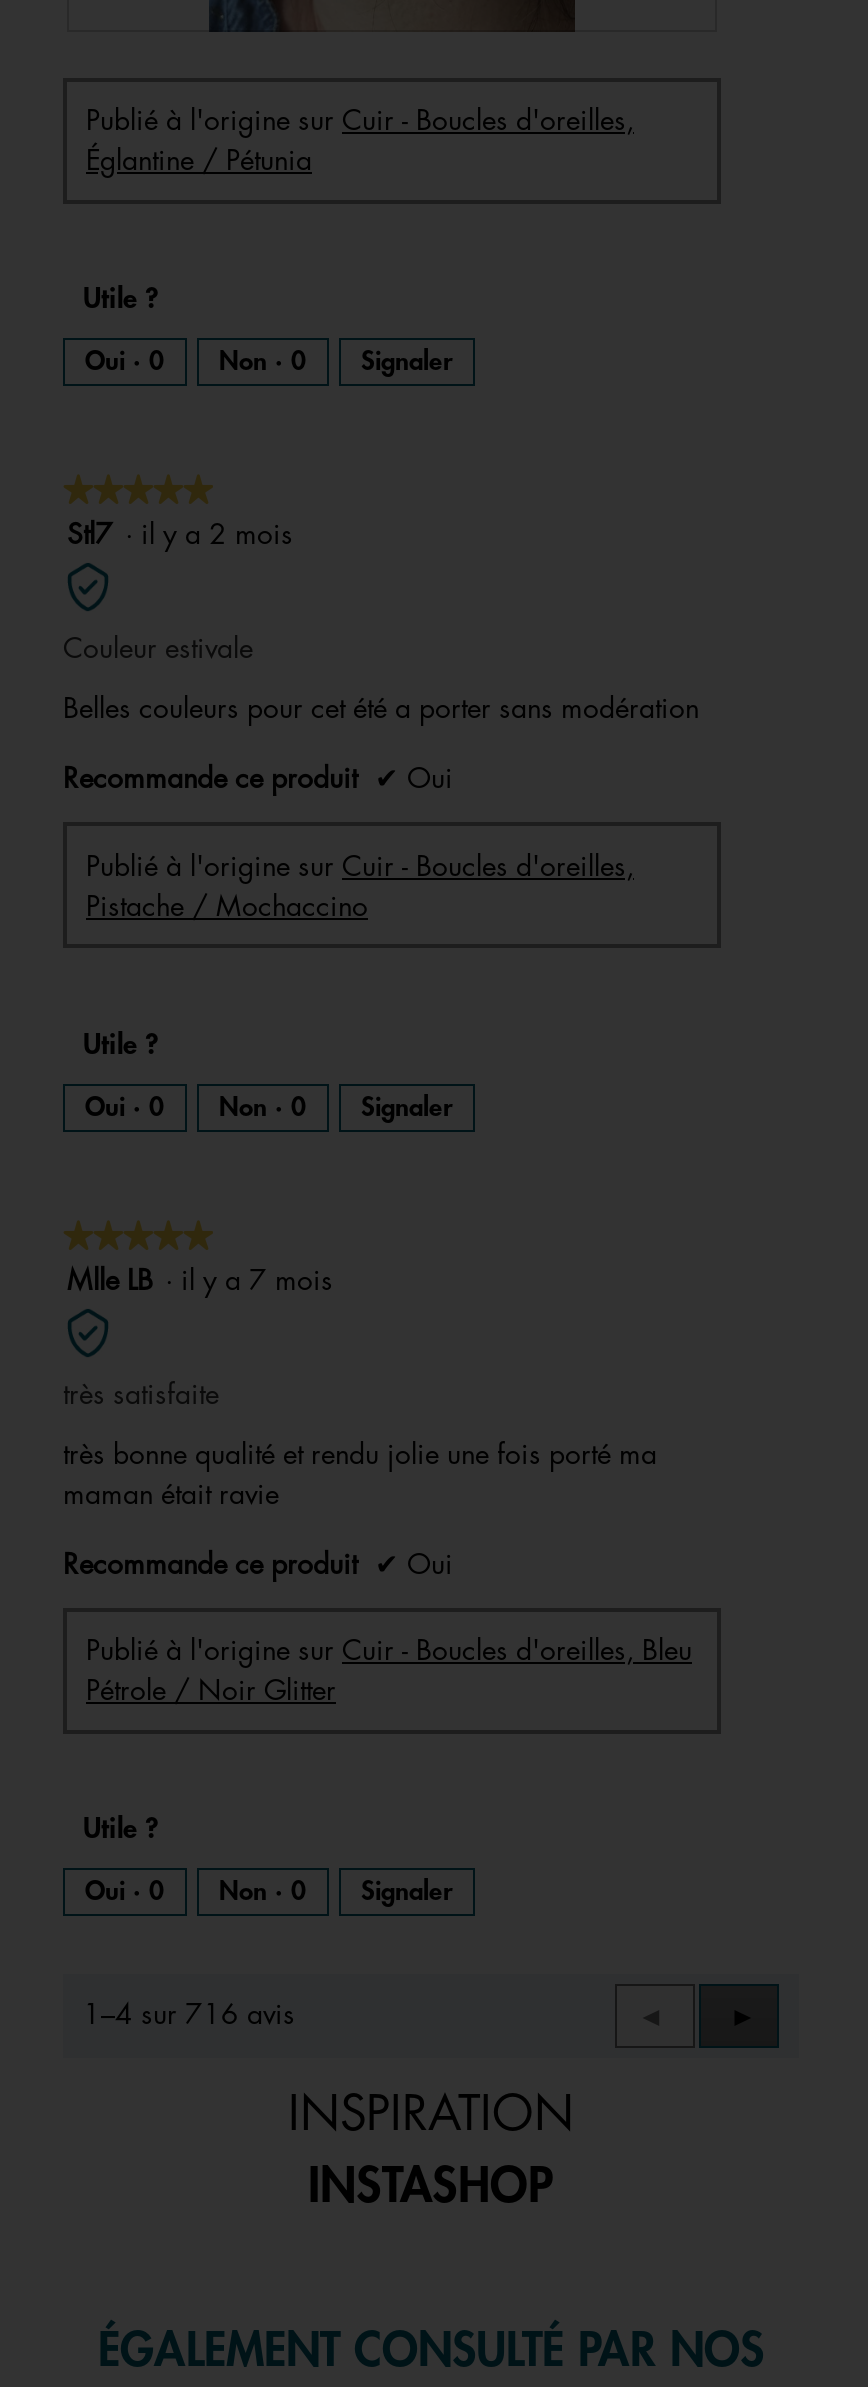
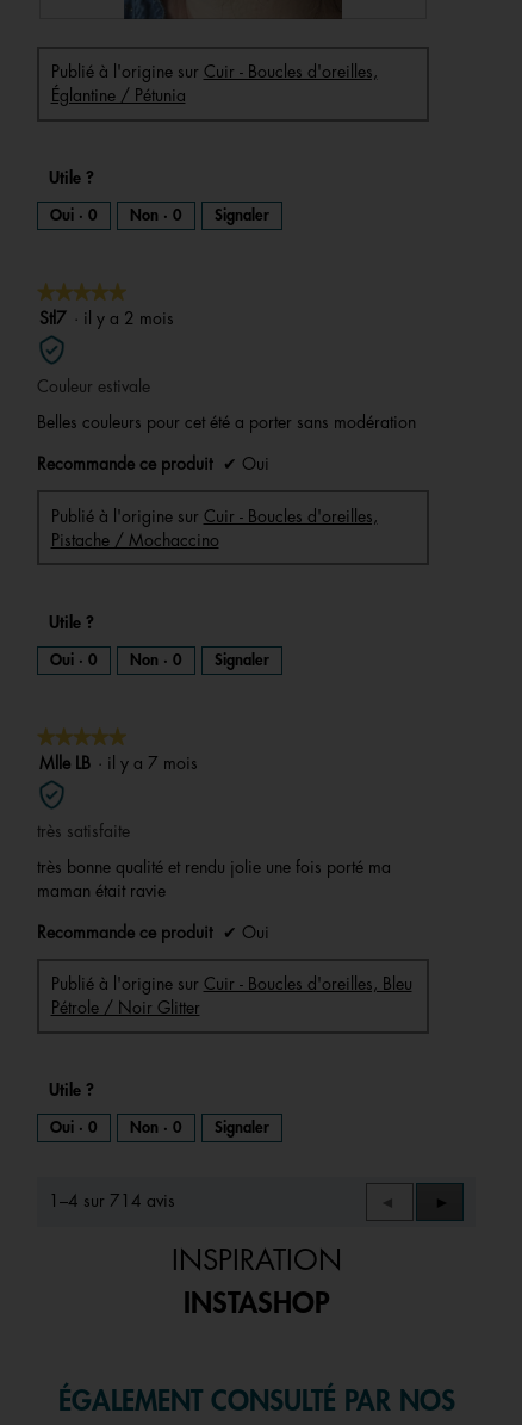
- 1–4 sur 716 avis
+ 1–4 sur 714 avis
